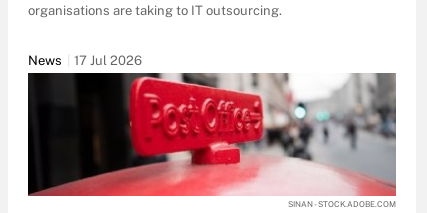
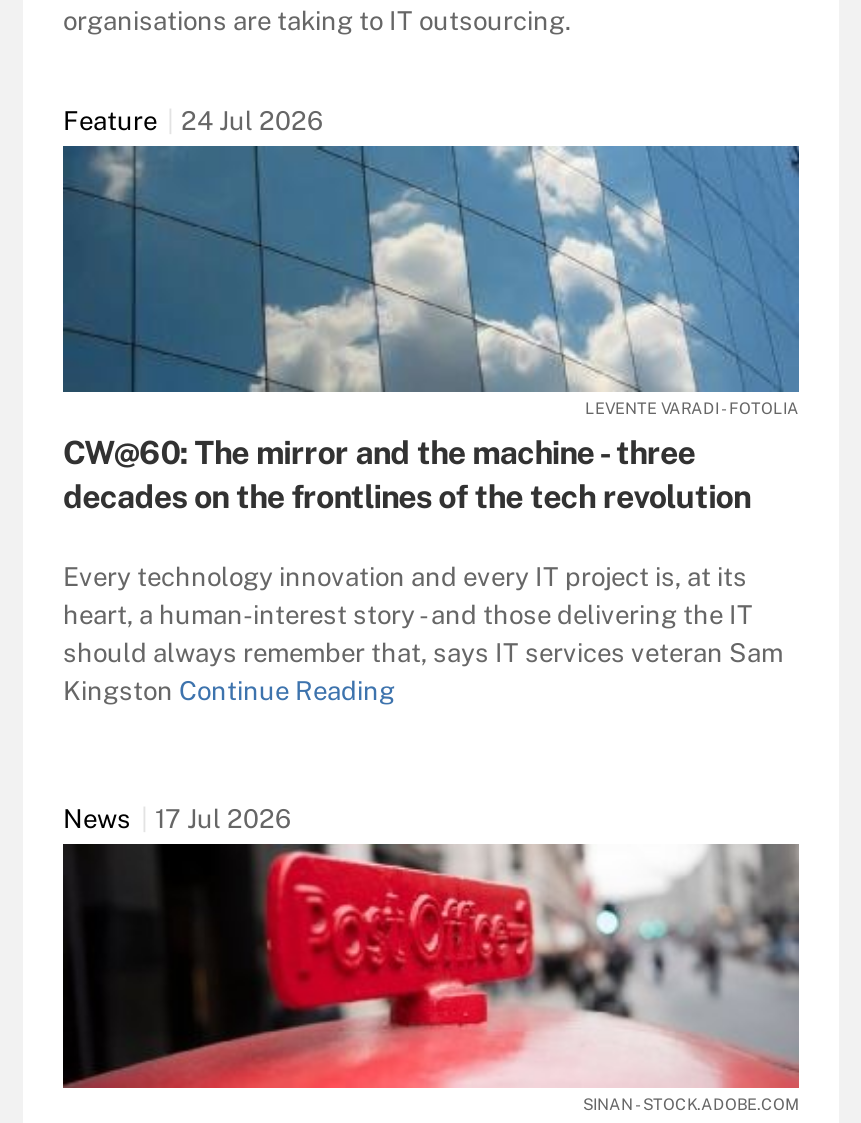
+ [image]
+ LEVENTE VARADI - FOTOLIA
+ CW@60: The mirror and the machine - three
+ decades on the frontlines of the tech revolution
+ Every technology innovation and every IT project is, at its
+ heart, a human-interest story - and those delivering the IT
+ should always remember that, says IT services veteran Sam
+ Kingston Continue Reading

+ Feature
+ 24 Jul 2026
